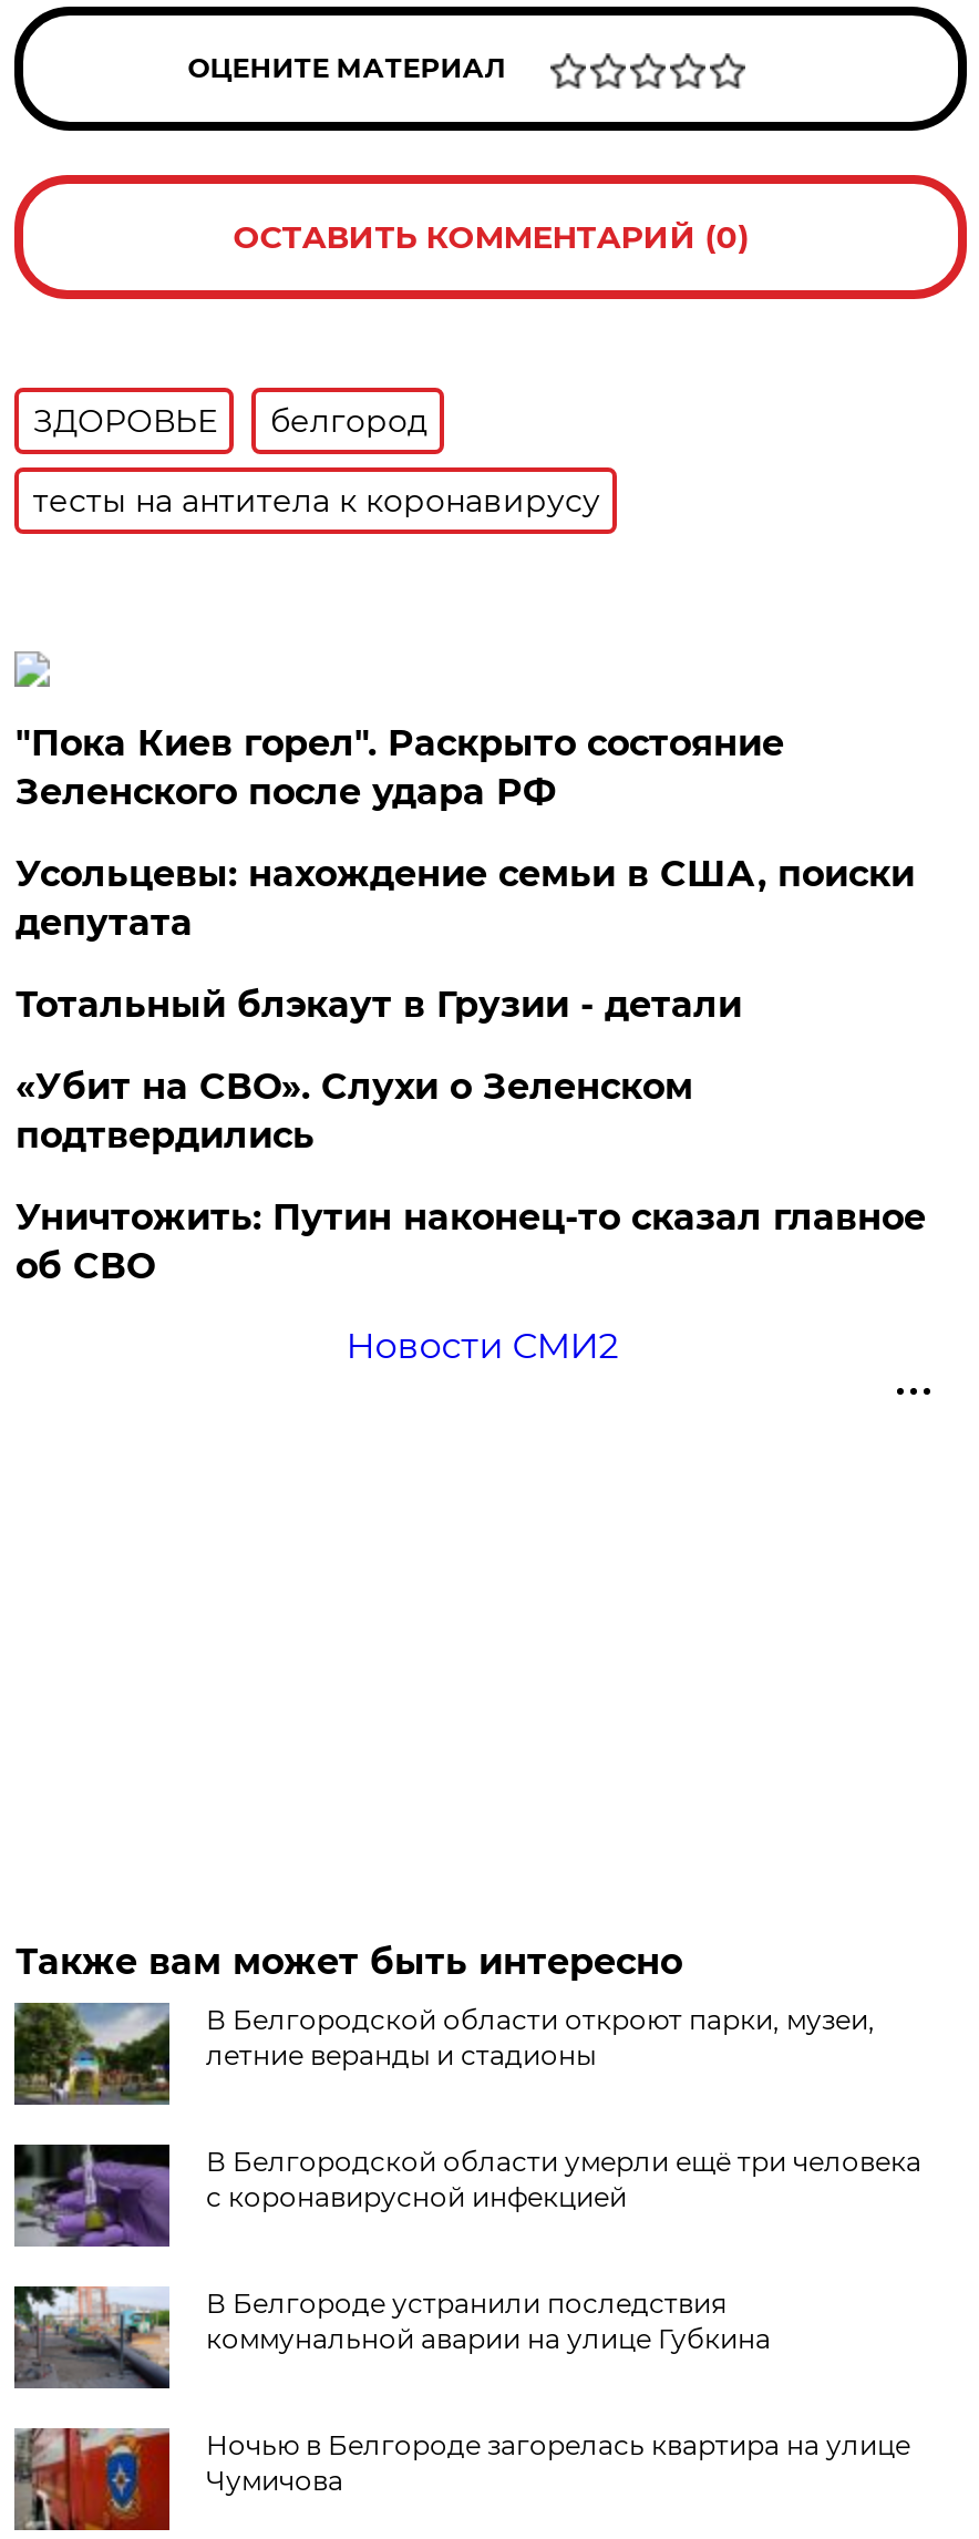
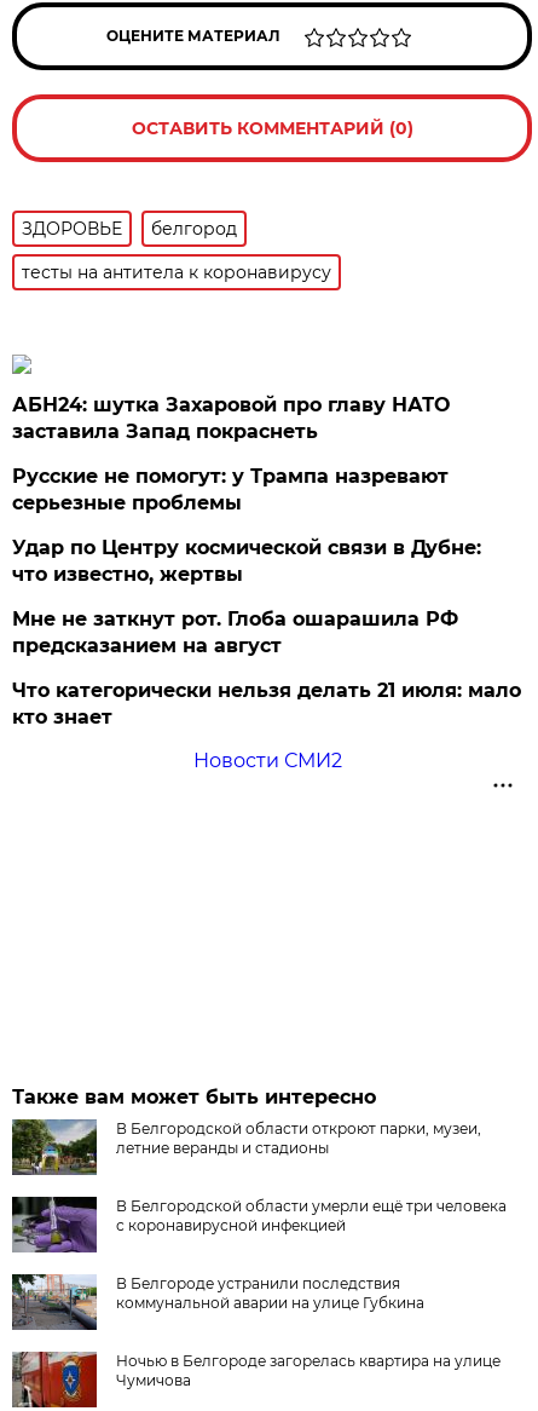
- "Пока Киев горел". Раскрыто состояние
- Зеленского после удара РФ
+ АБН24: шутка Захаровой про главу НАТО
+ заставила Запад покраснеть

- Усольцевы: нахождение семьи в США, поиски
- депутата
+ Русские не помогут: у Трампа назревают
+ серьезные проблемы

- Тотальный блэкаут в Грузии - детали
+ Удар по Центру космической связи в Дубне:
+ что известно, жертвы

- «Убит на СВО». Слухи о Зеленском
- подтвердились
+ Мне не заткнут рот. Глоба ошарашила РФ
+ предсказанием на август

- Уничтожить: Путин наконец-то сказал главное
- об СВО
+ Что категорически нельзя делать 21 июля: мало
+ кто знает
